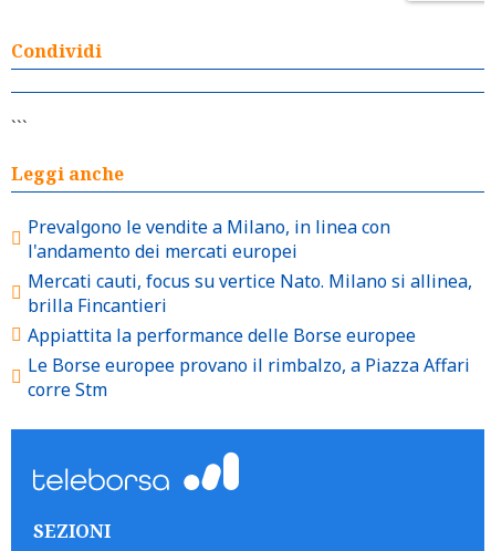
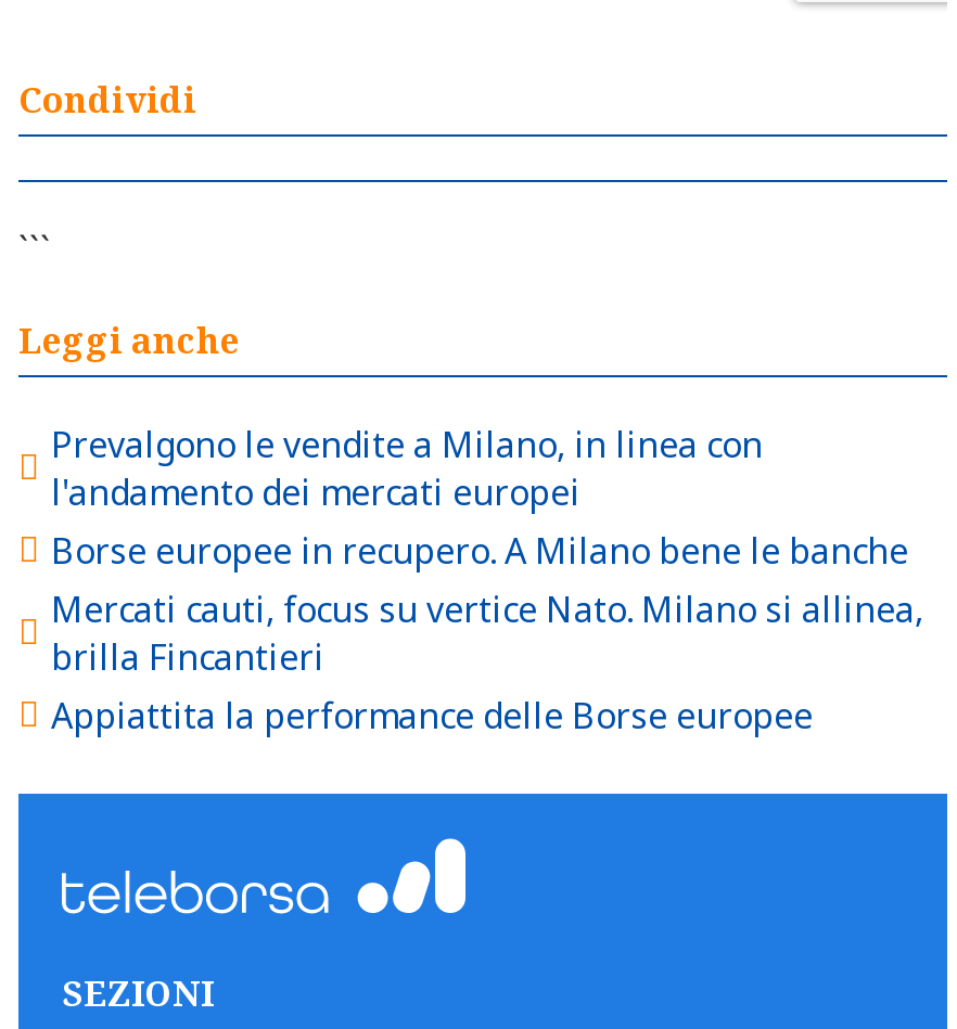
+ Borse europee in recupero. A Milano bene le banche

moved down: Mercati cauti, focus su vertice Nato. Milano si allinea, | brilla Fincantieri | Appiattita la performance delle Borse europee

- Le Borse europee provano il rimbalzo, a Piazza Affari
- corre Stm
